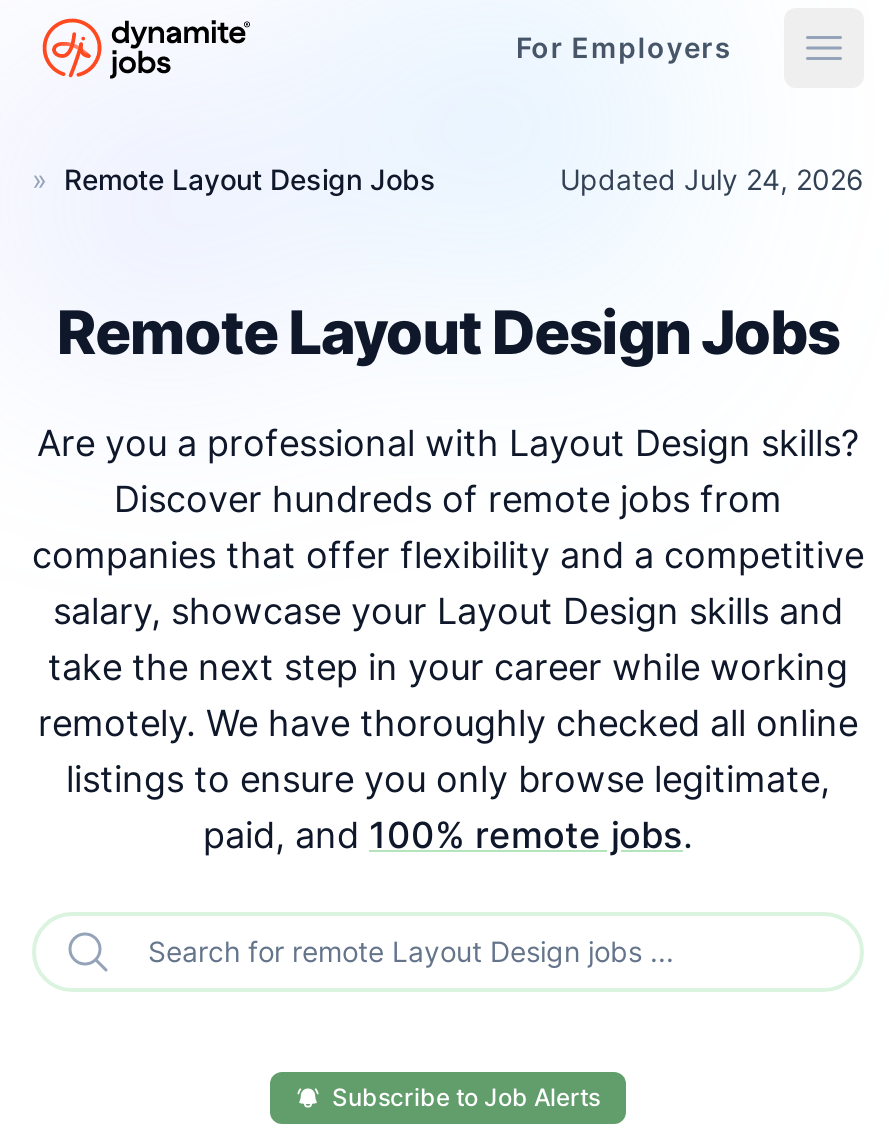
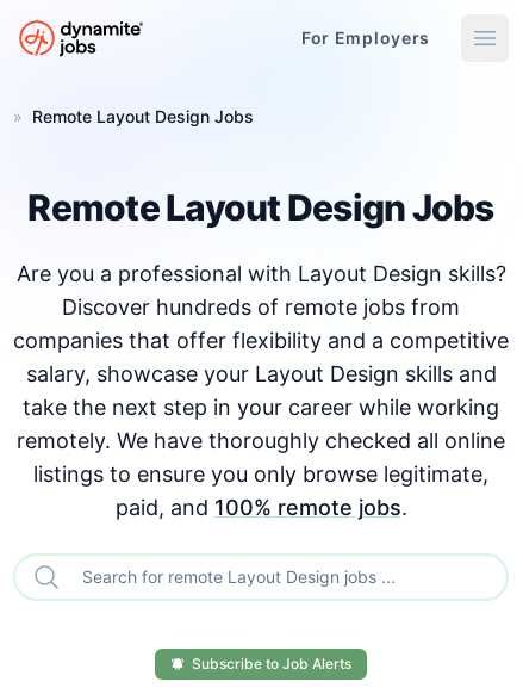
- Updated July 24, 2026
